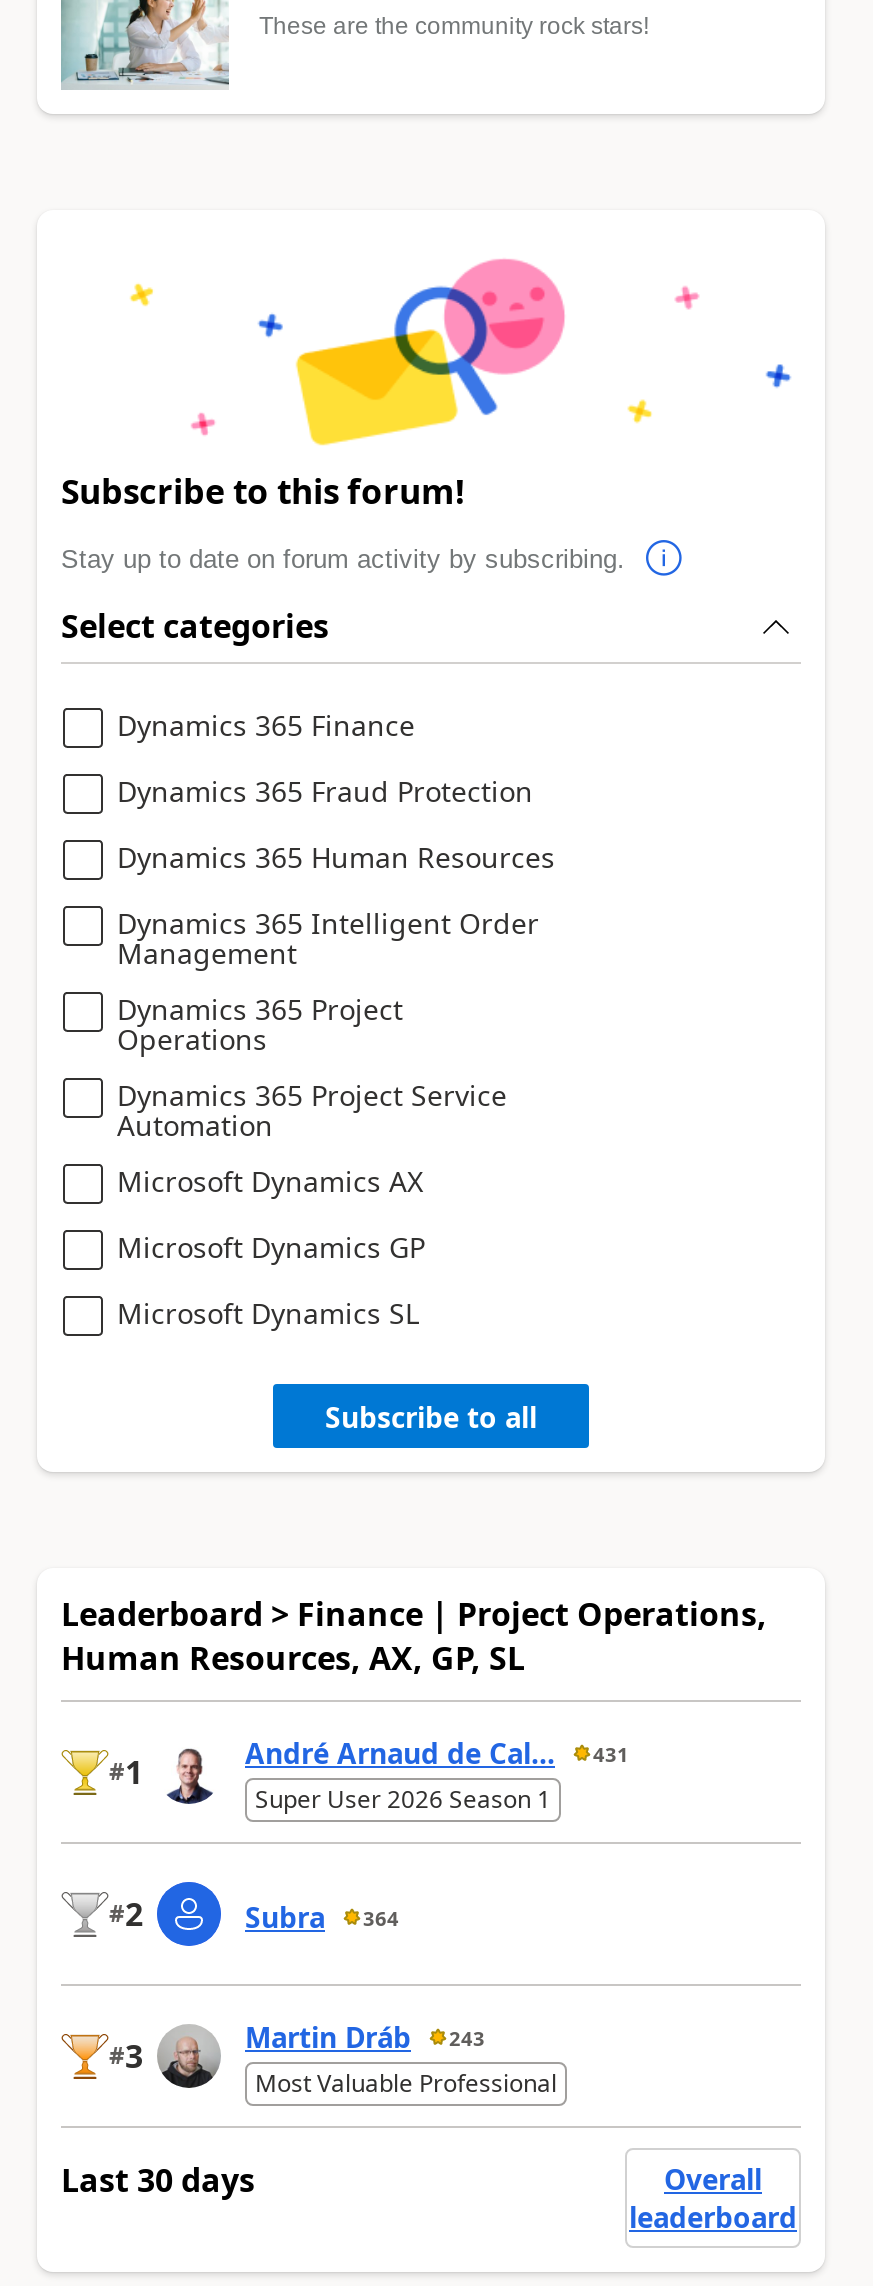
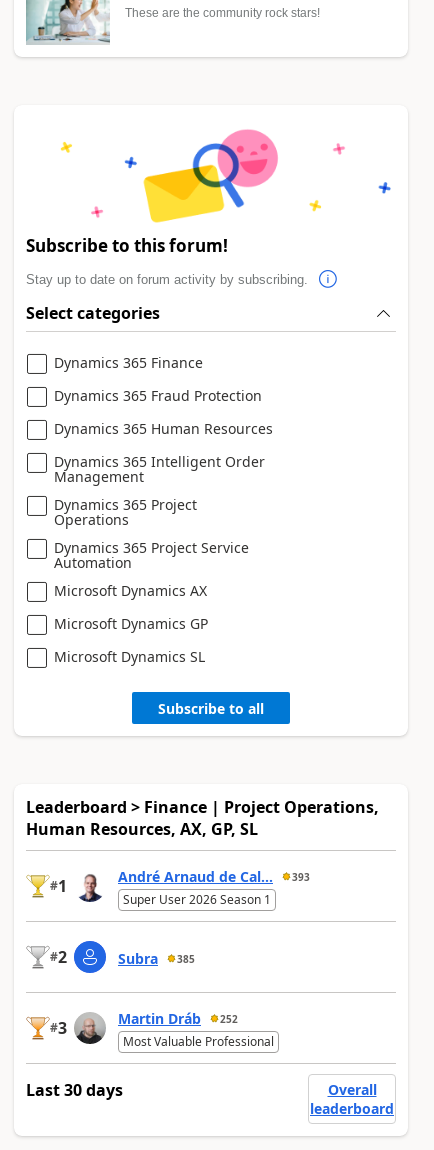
- André Arnaud de Cal... 431
+ André Arnaud de Cal... 393

- Subra 364
+ Subra 385

- Martin Dráb 243
+ Martin Dráb 252
